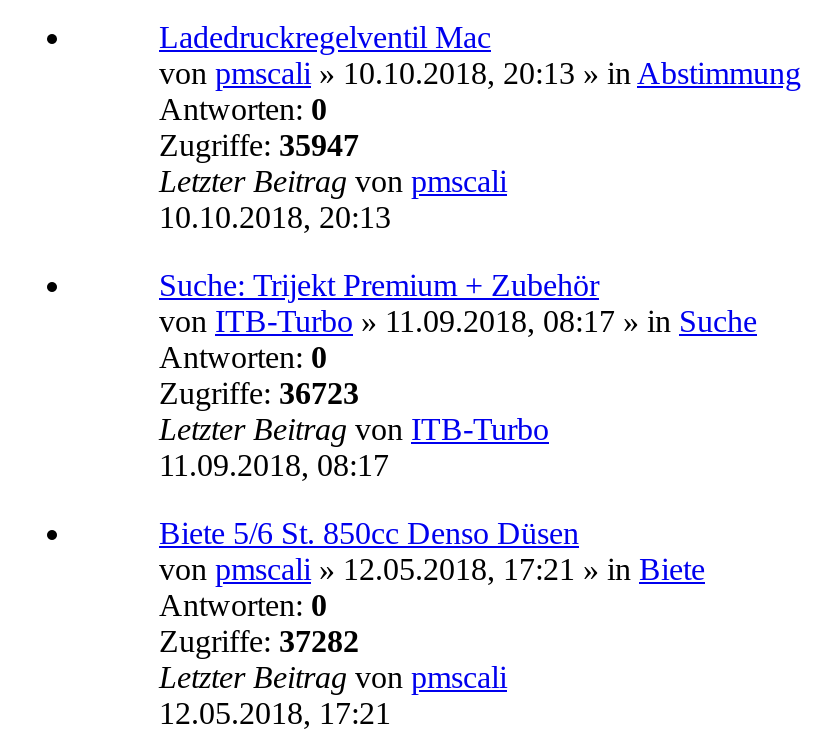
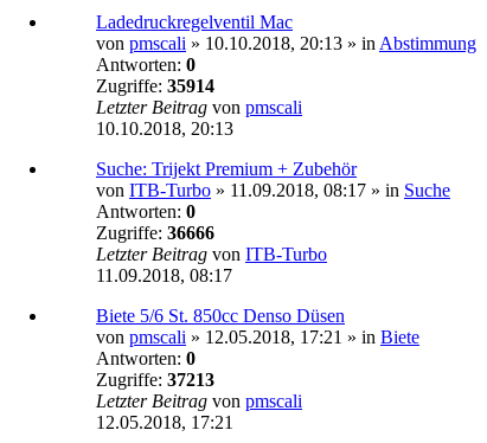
- Zugriffe: 35947
+ Zugriffe: 35914

- Zugriffe: 36723
+ Zugriffe: 36666

- Zugriffe: 37282
+ Zugriffe: 37213
